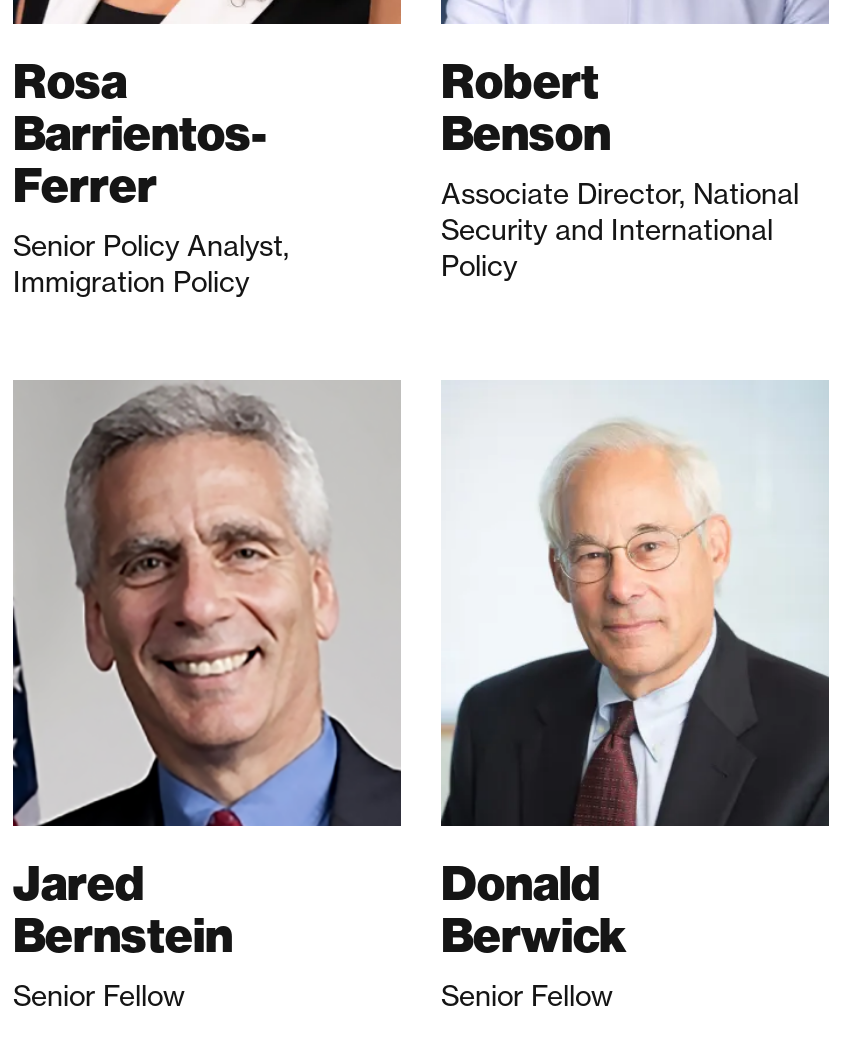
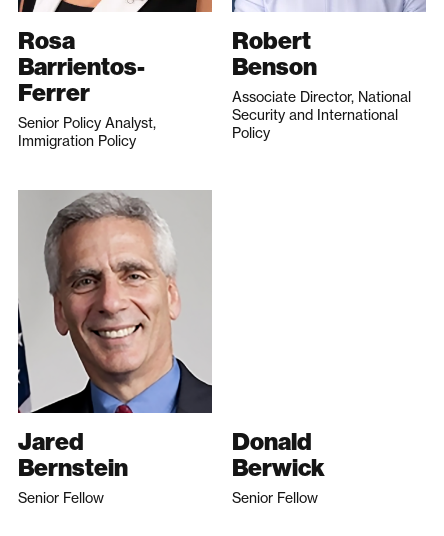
- [image]
